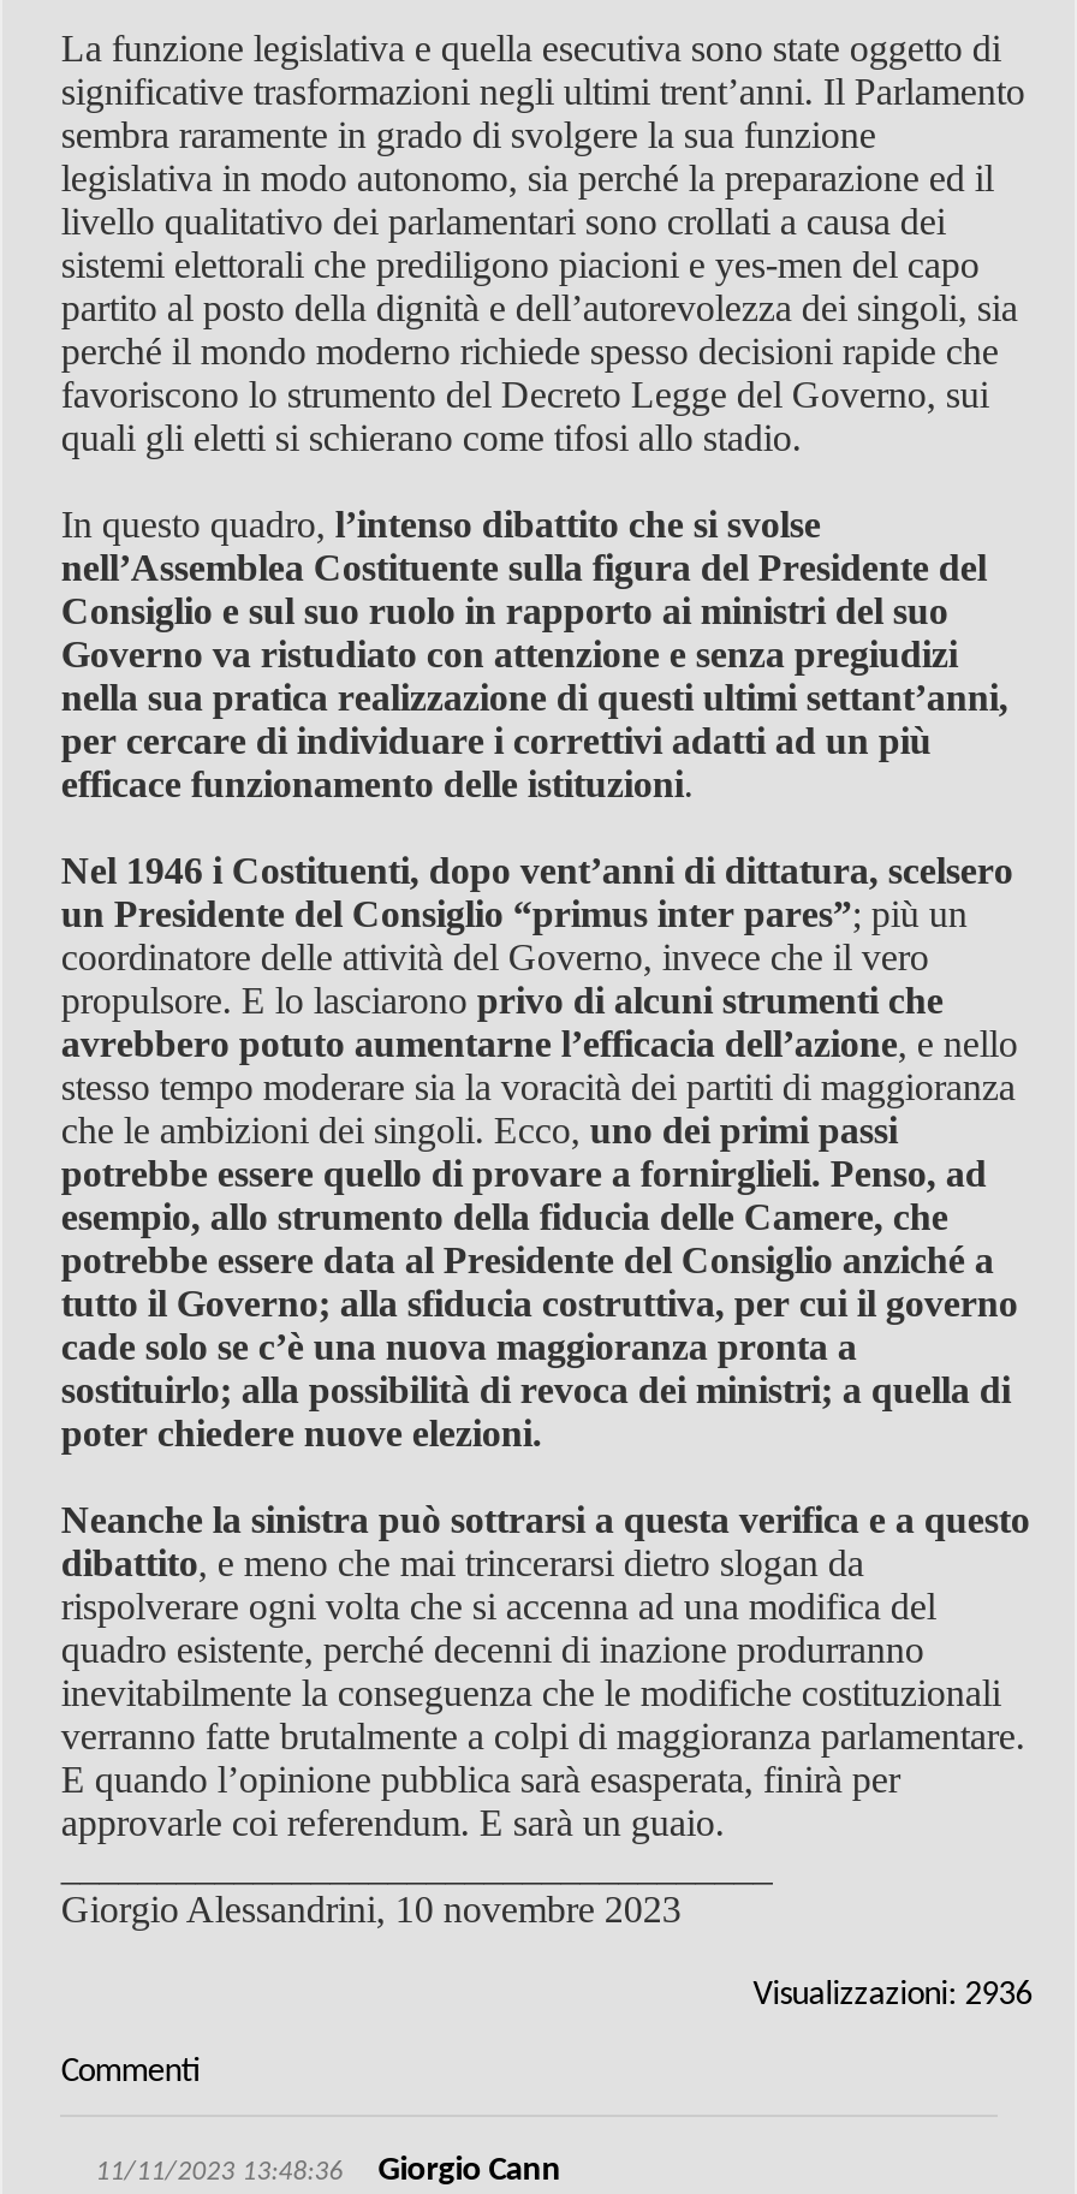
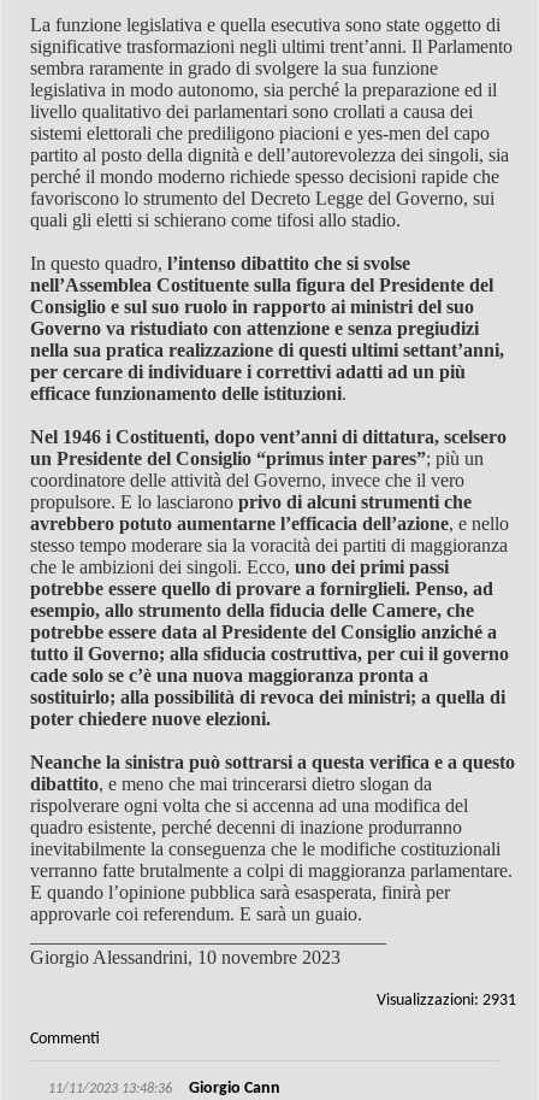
- Visualizzazioni: 2936
+ Visualizzazioni: 2931
